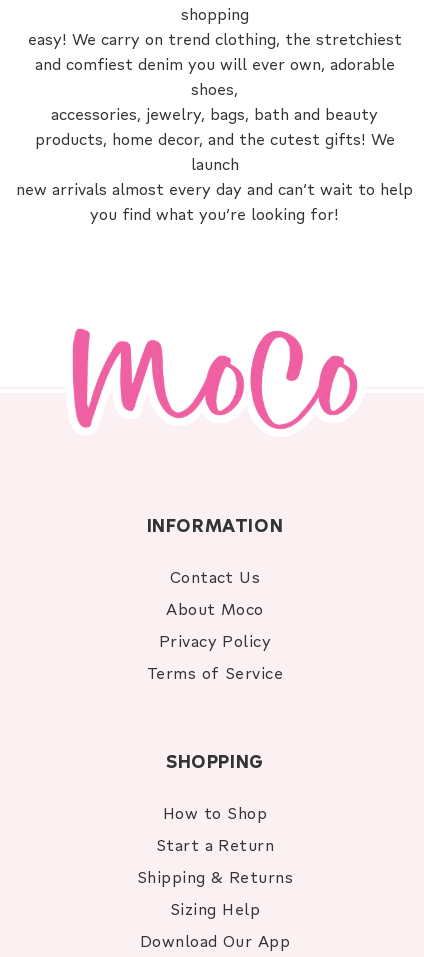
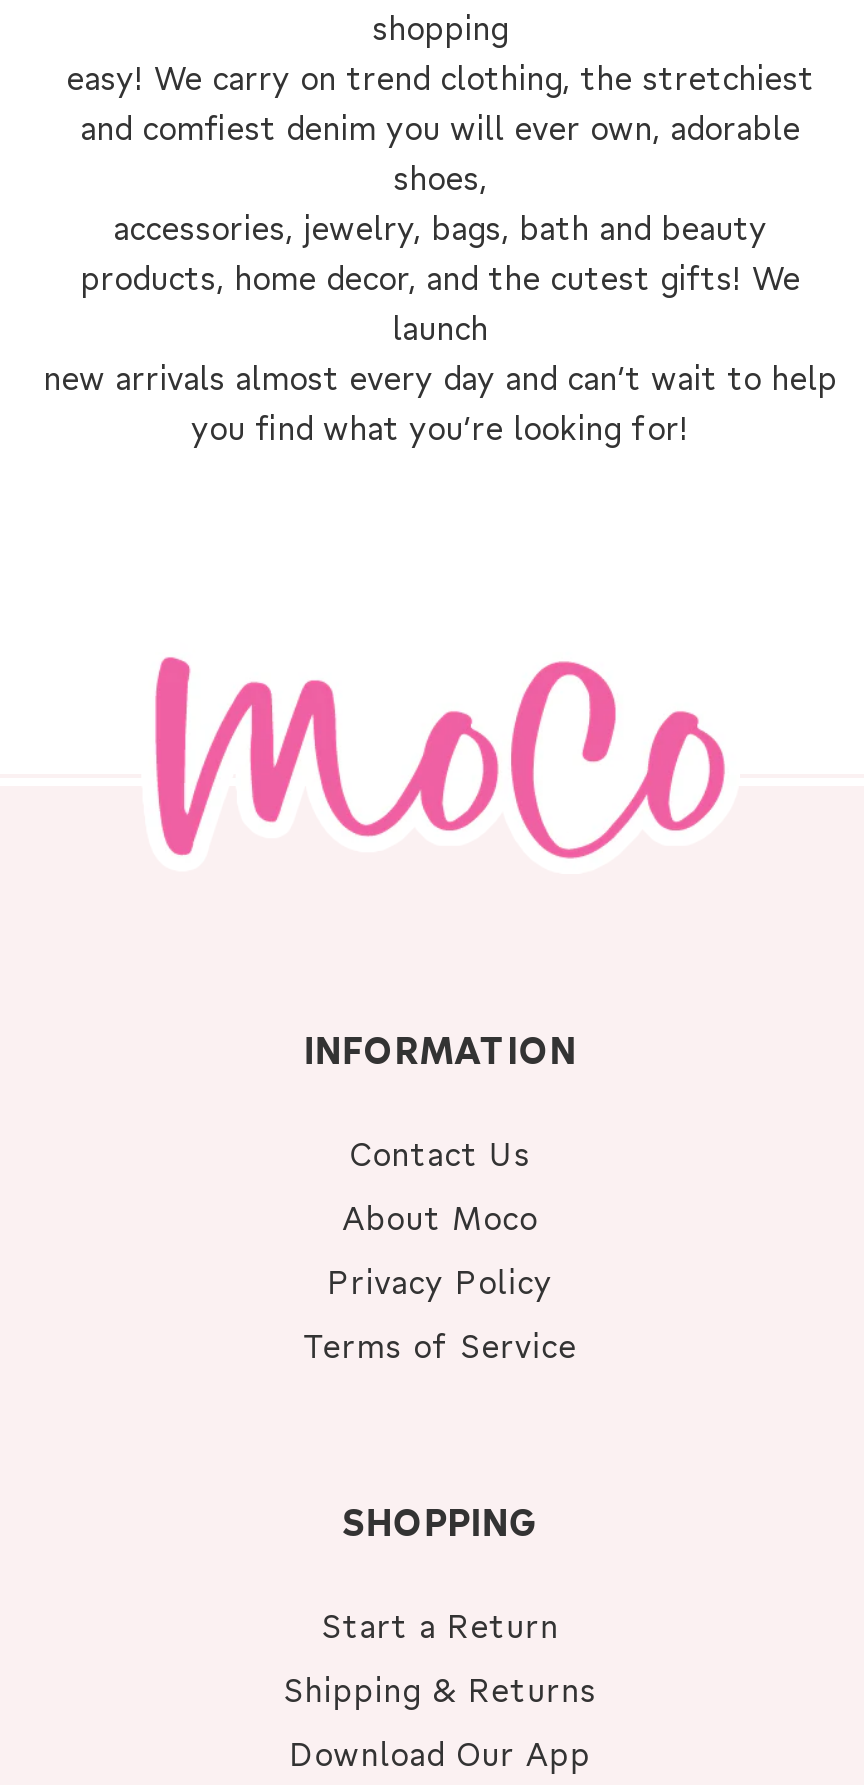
- How to Shop

- Sizing Help
